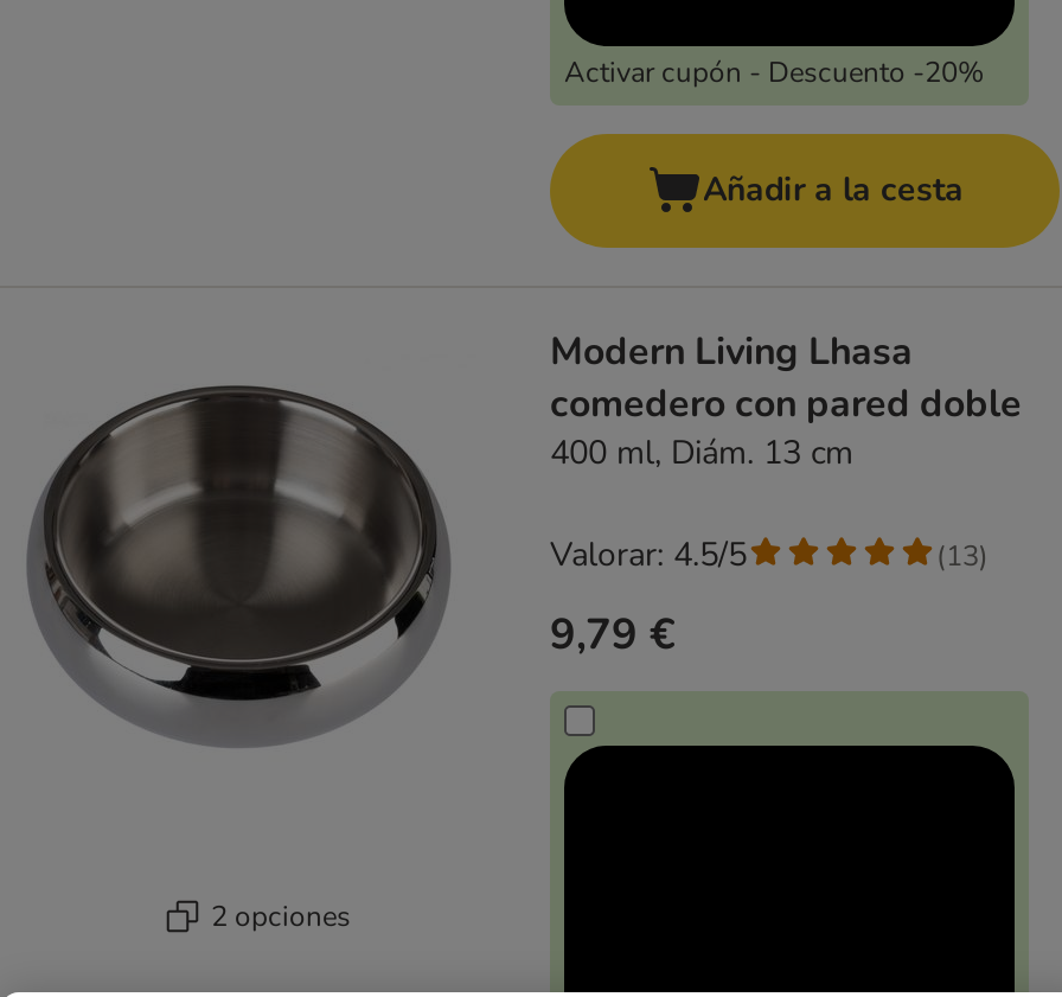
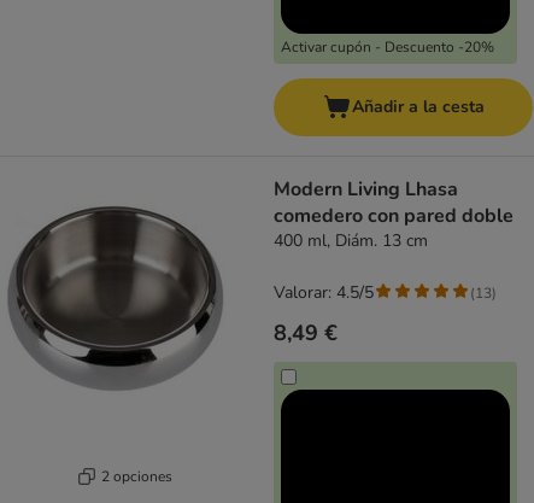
- 9,79 €
+ 8,49 €
